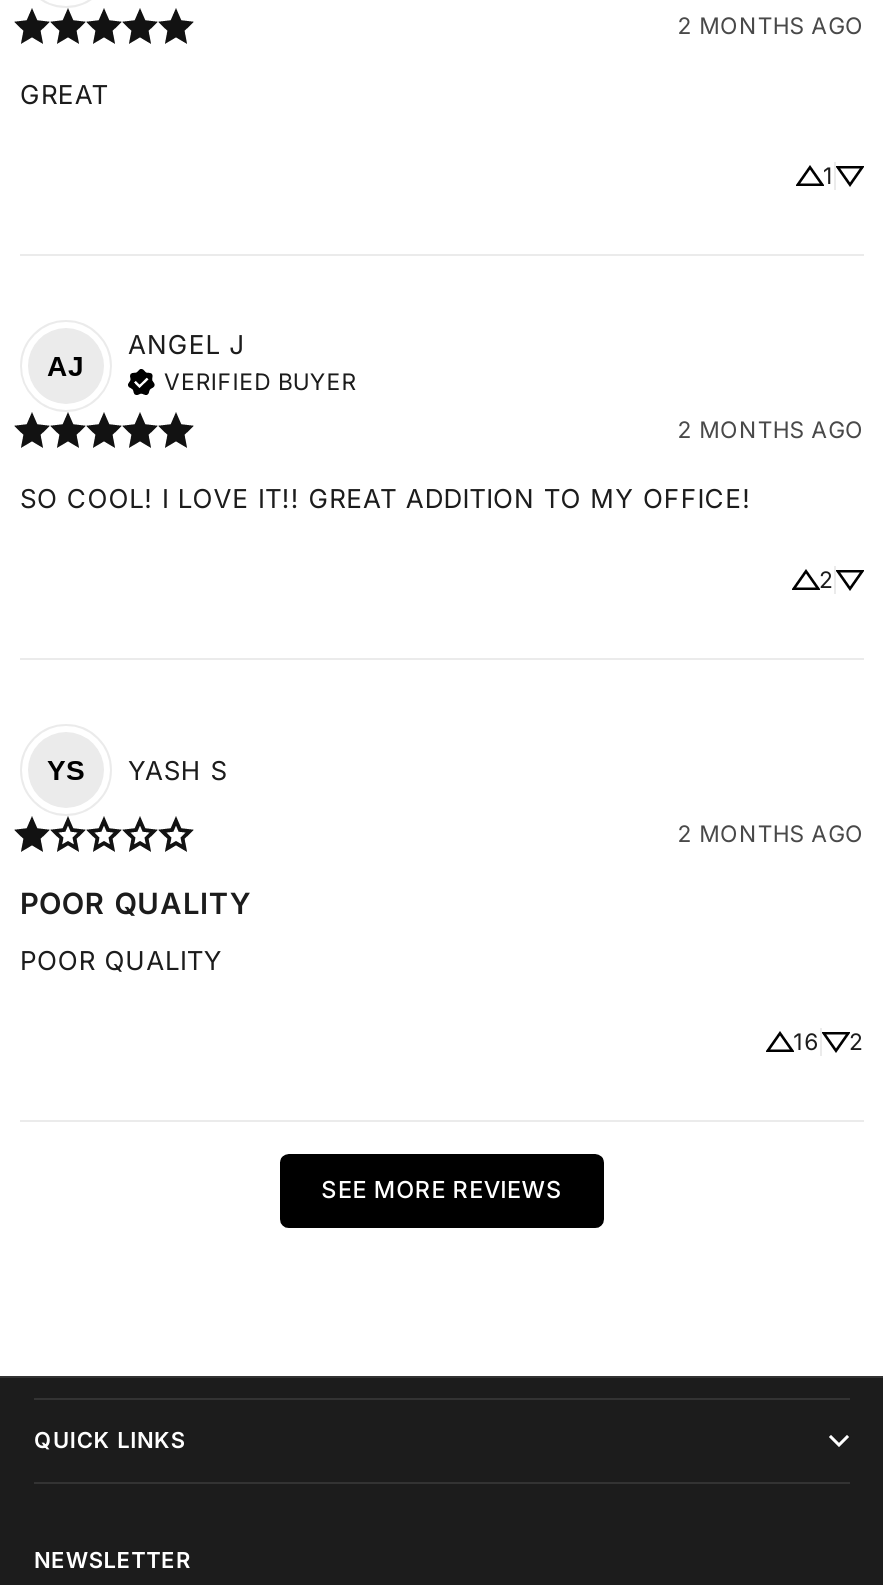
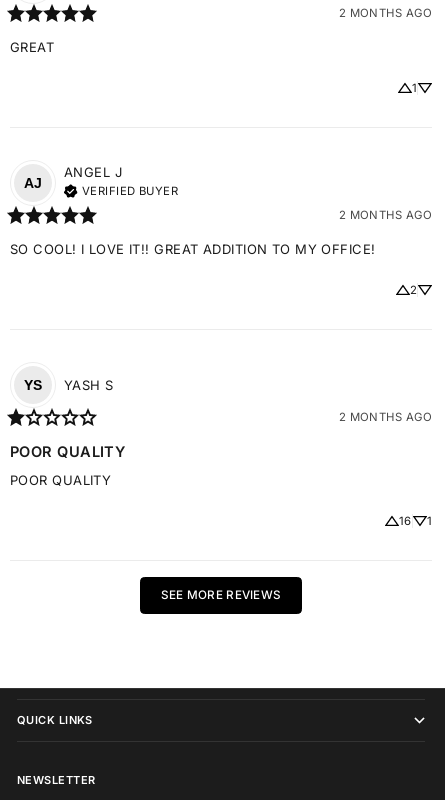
- 16 2
+ 16 1
